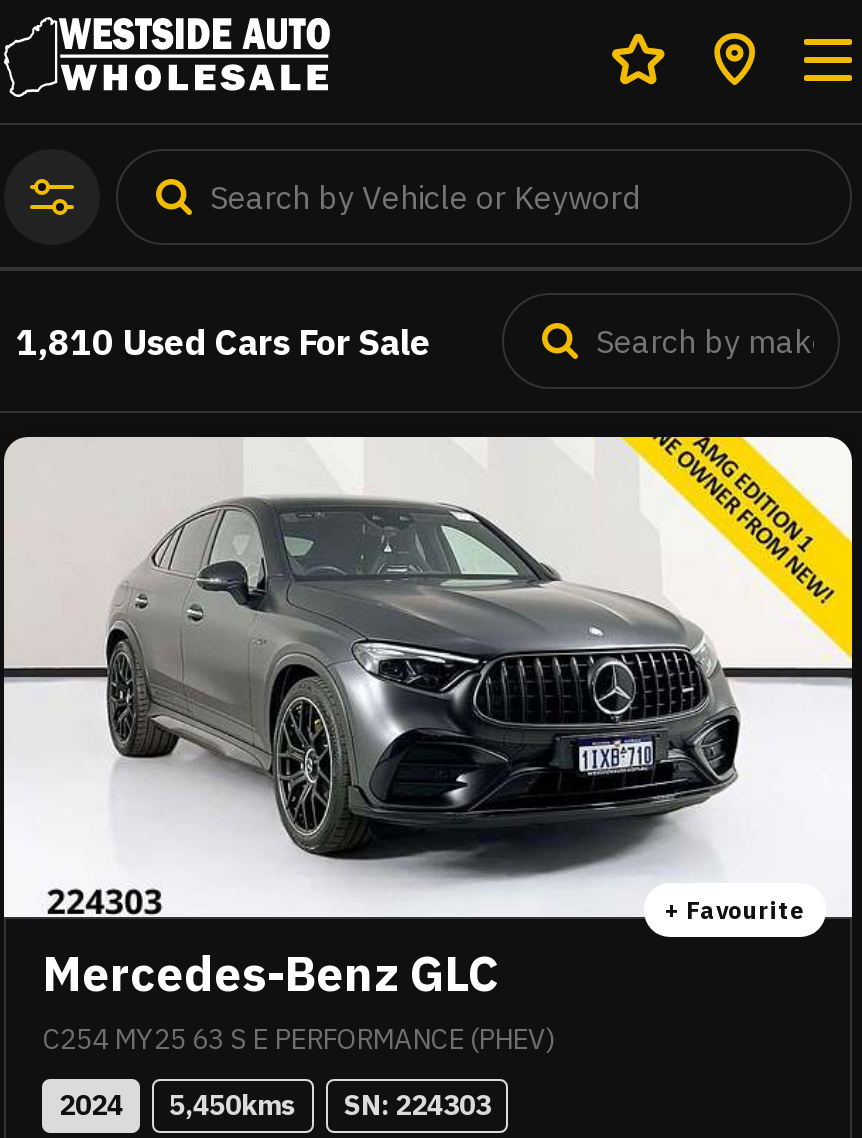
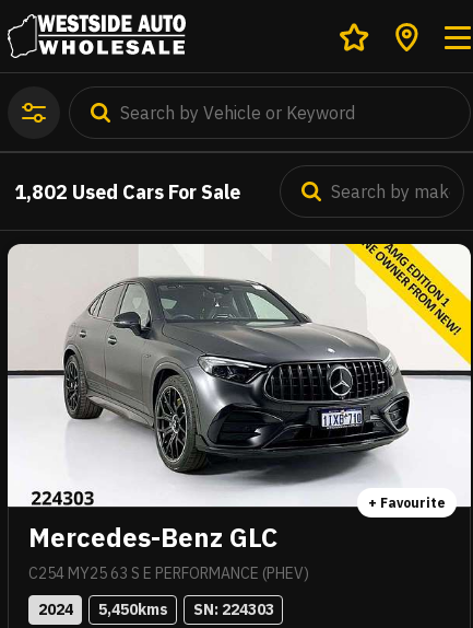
- 1,810 Used Cars For Sale
+ 1,802 Used Cars For Sale
